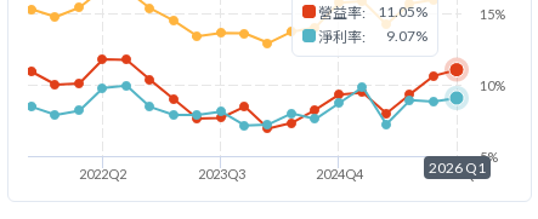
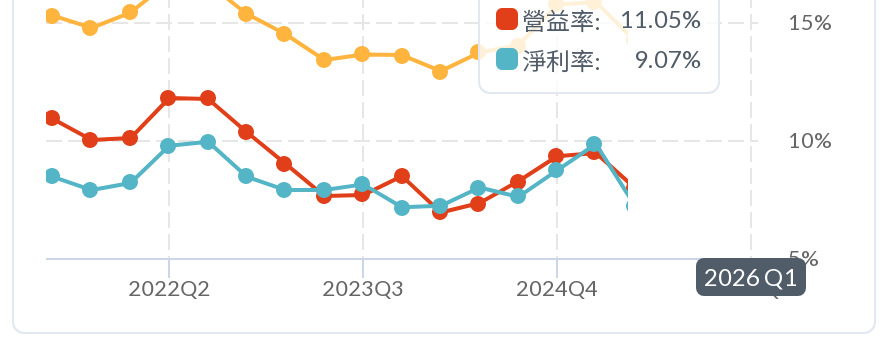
- [image]
